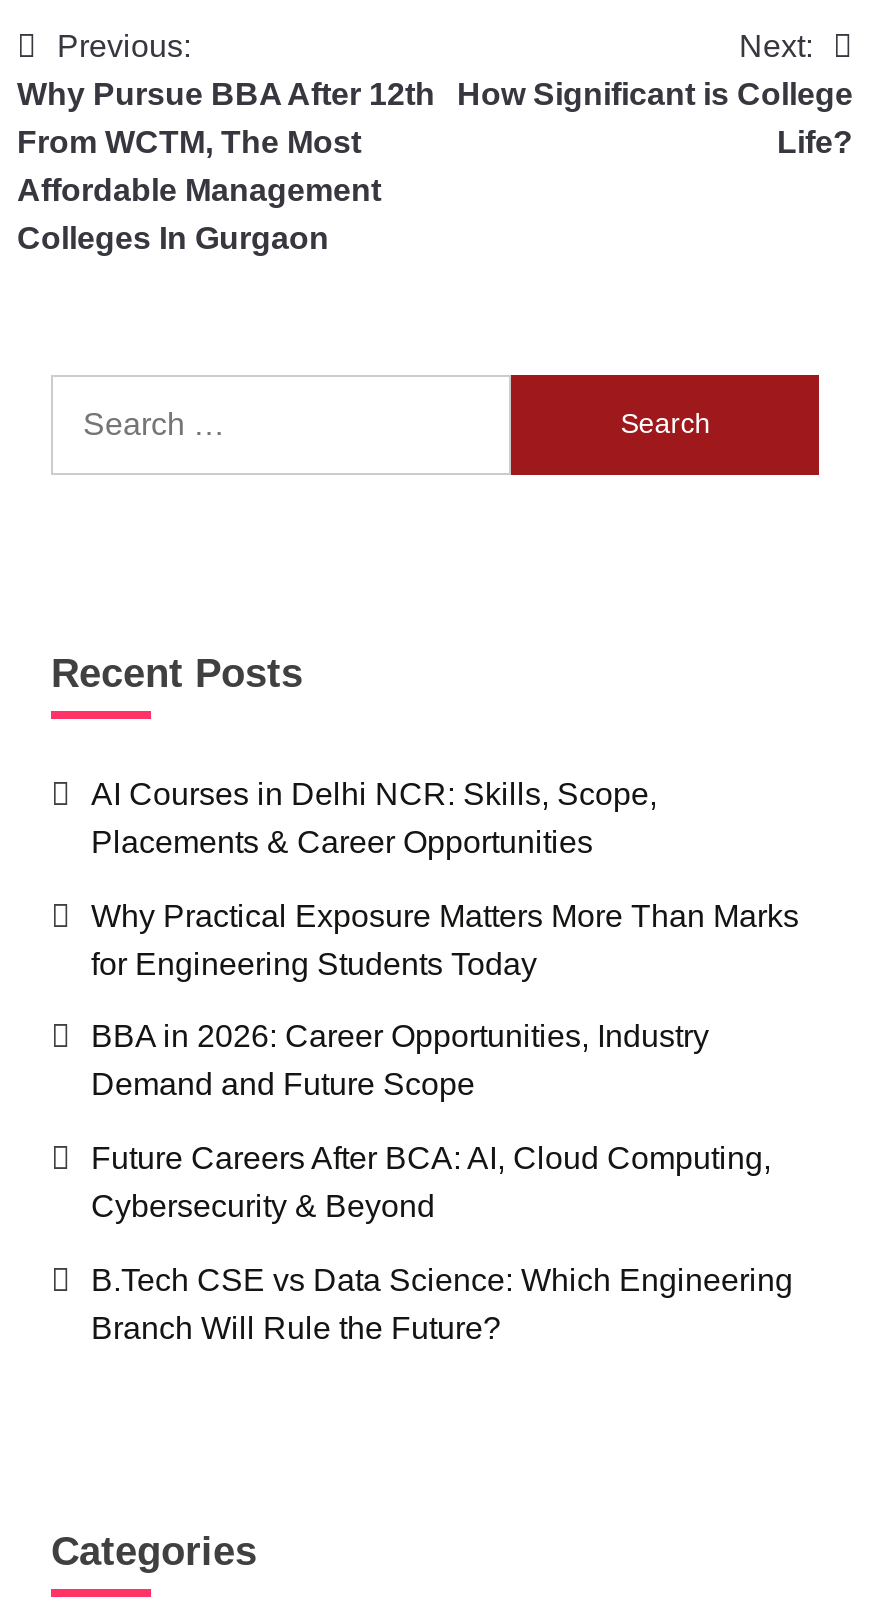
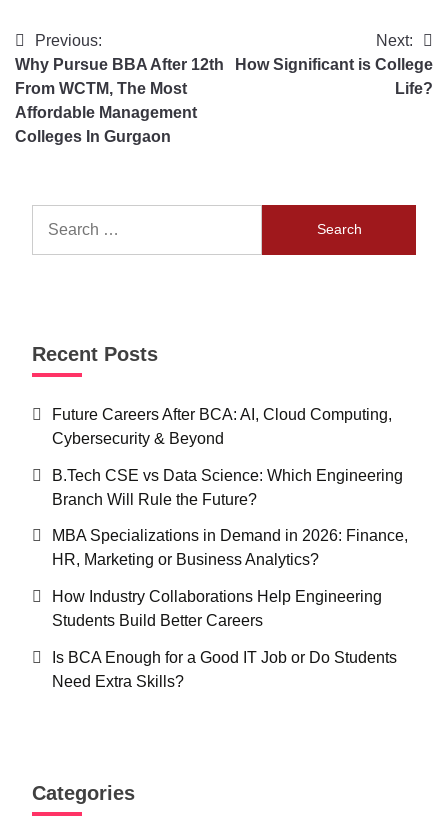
- AI Courses in Delhi NCR: Skills, Scope,
- Placements & Career Opportunities
- Why Practical Exposure Matters More Than Marks
- for Engineering Students Today
- BBA in 2026: Career Opportunities, Industry
- Demand and Future Scope

moved up: Future Careers After BCA: AI, Cloud Computing, | Cybersecurity & Beyond | B.Tech CSE vs Data Science: Which Engineering | Branch Will Rule the Future?

+ MBA Specializations in Demand in 2026: Finance,
+ HR, Marketing or Business Analytics?
+ How Industry Collaborations Help Engineering
+ Students Build Better Careers
+ Is BCA Enough for a Good IT Job or Do Students
+ Need Extra Skills?
